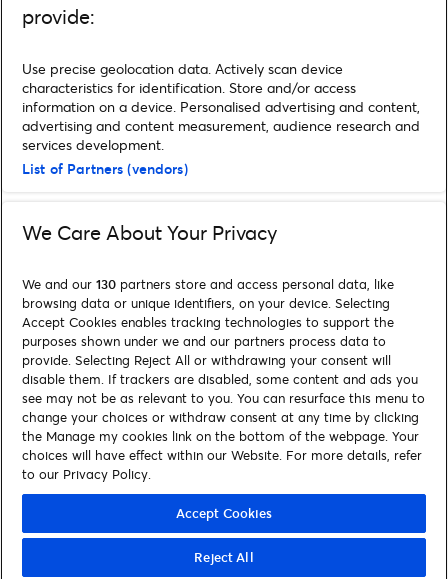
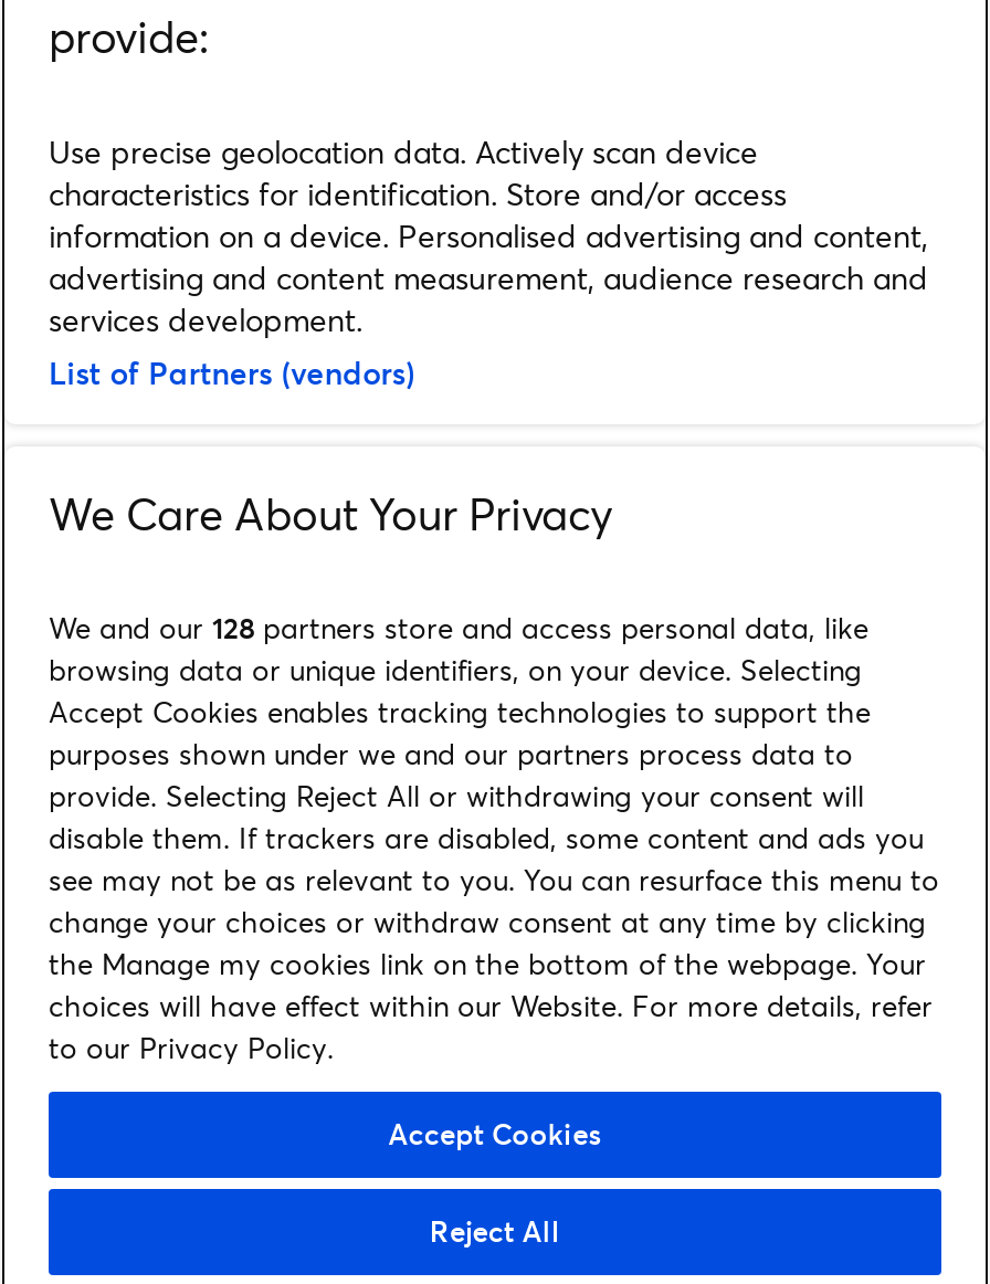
- We and our 130 partners store and access personal data, like
+ We and our 128 partners store and access personal data, like
